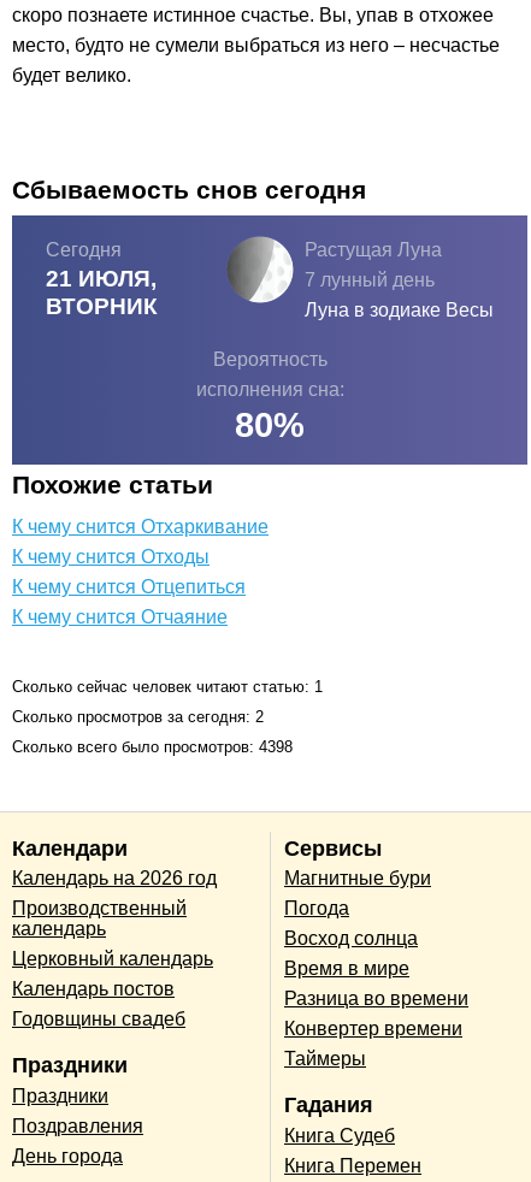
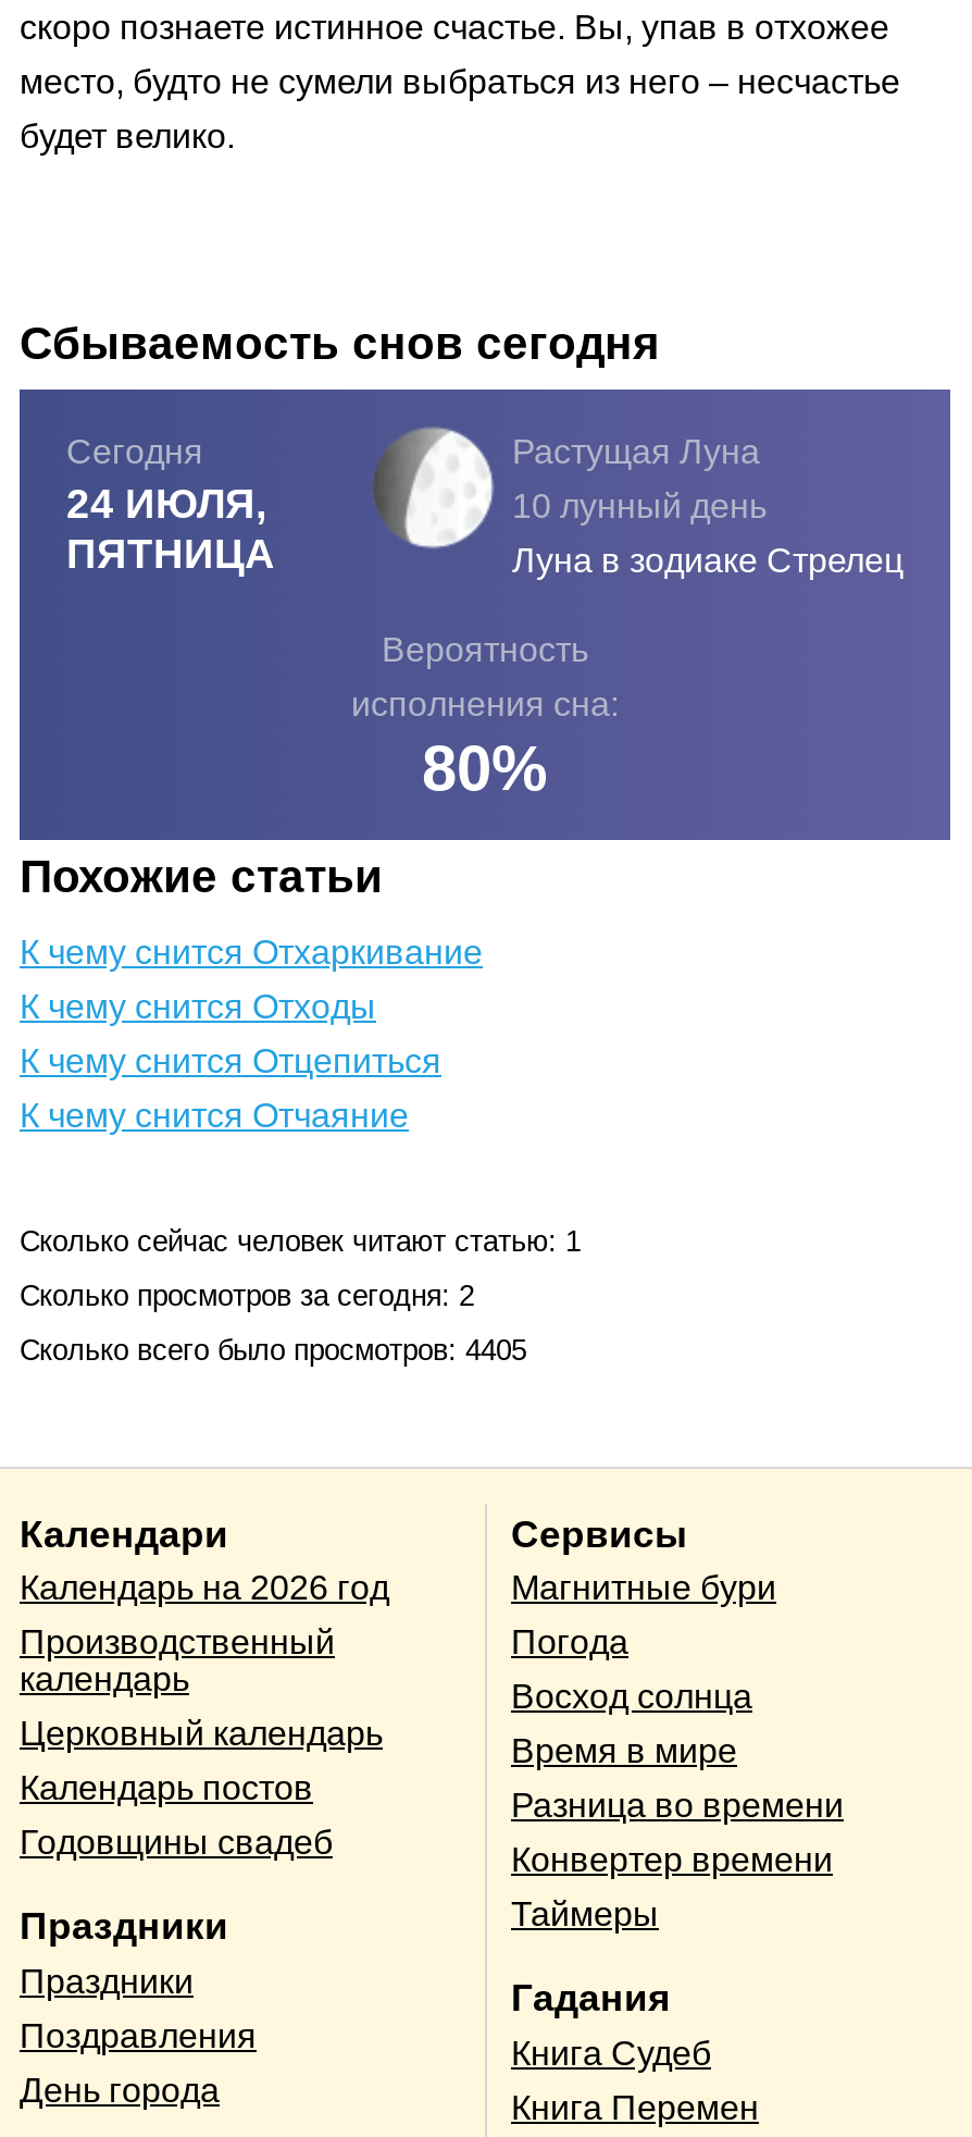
- [image]
- 7 лунный день
+ [image]
+ 10 лунный день

- 21 ИЮЛЯ,
- ВТОРНИК
+ 24 ИЮЛЯ,
+ ПЯТНИЦА

- Луна в зодиаке Весы
+ Луна в зодиаке Стрелец

- Сколько всего было просмотров: 4398
+ Сколько всего было просмотров: 4405
